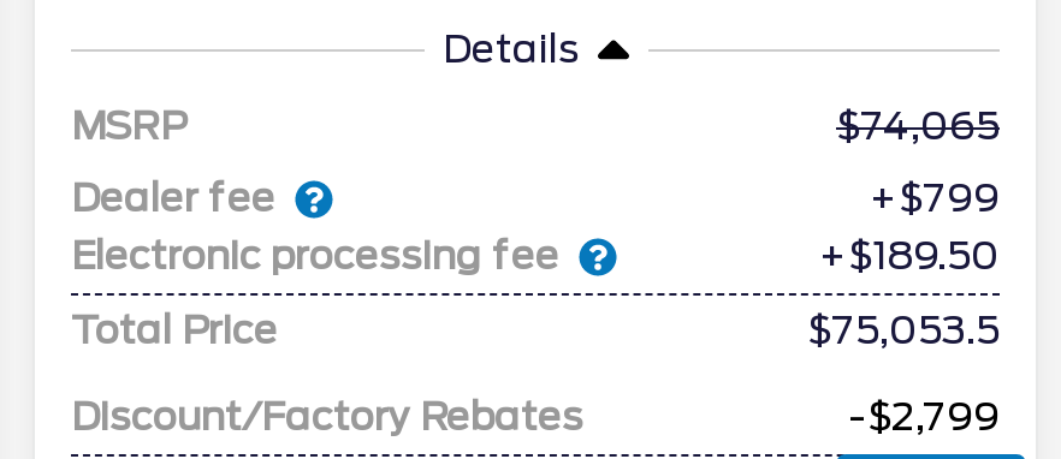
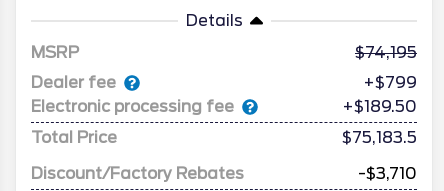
- 74,065
+ 74,195

- $75,053.5
+ $75,183.5

- -$2,799
+ -$3,710
